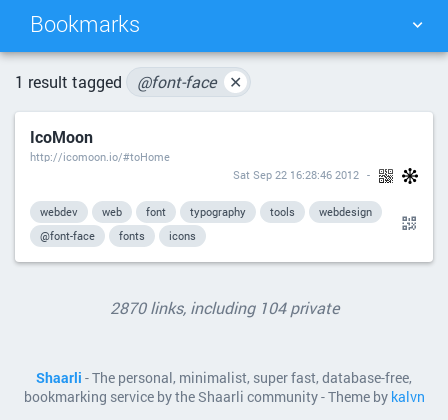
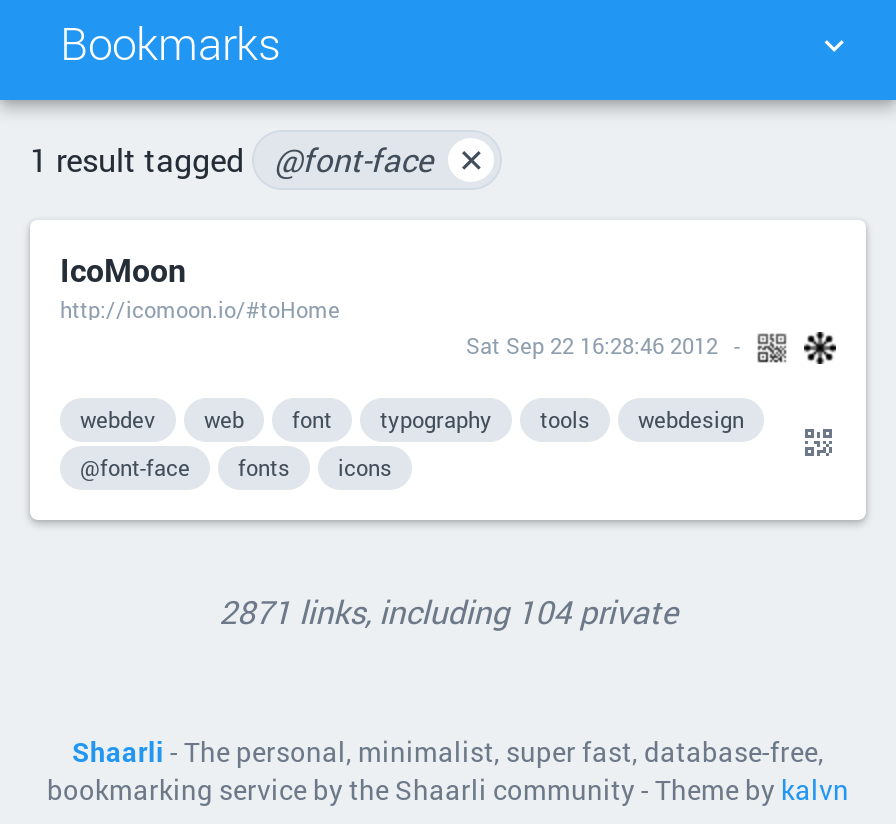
- 2870 links, including 104 private
+ 2871 links, including 104 private
